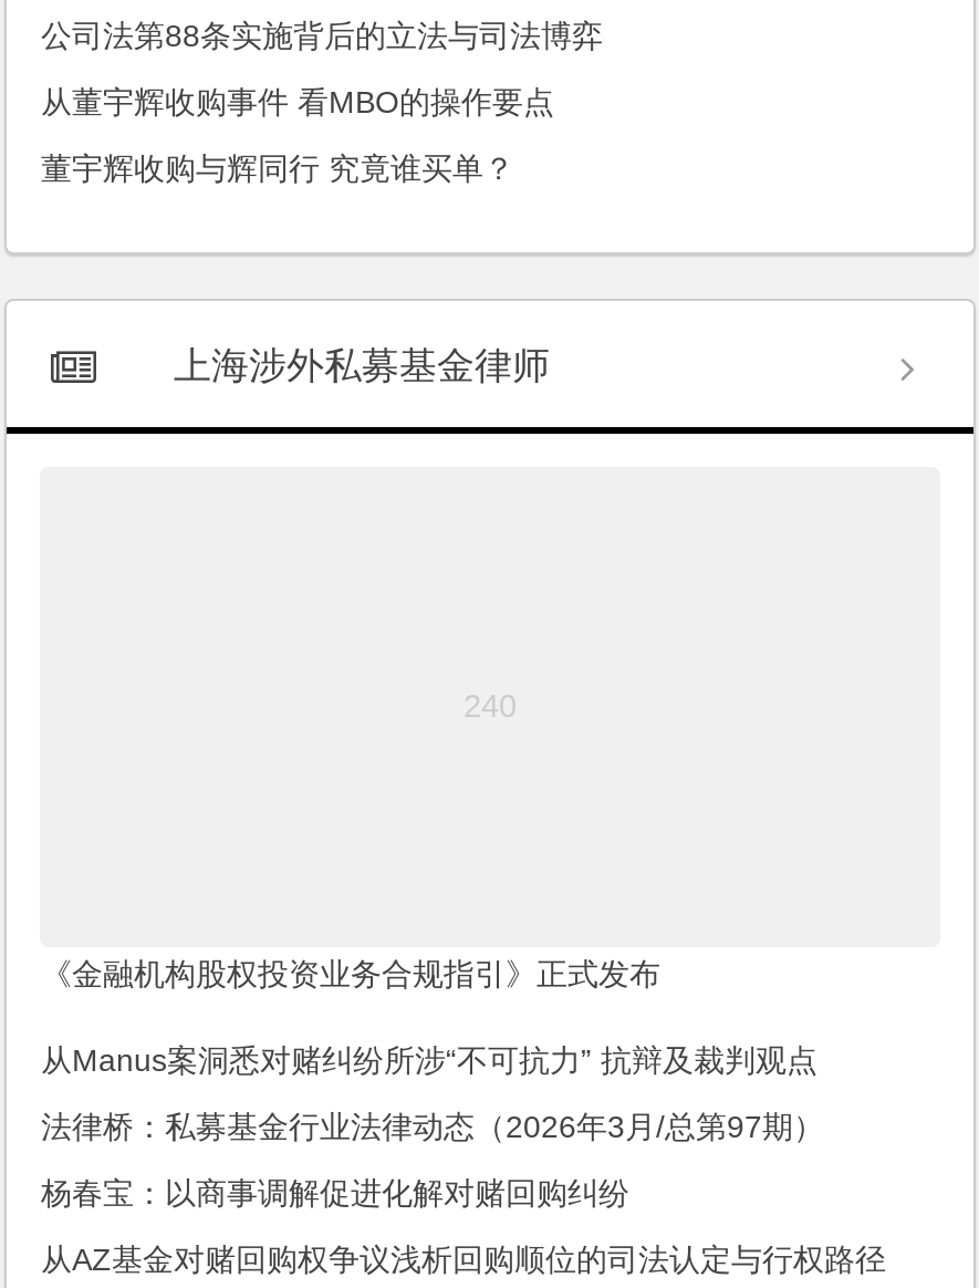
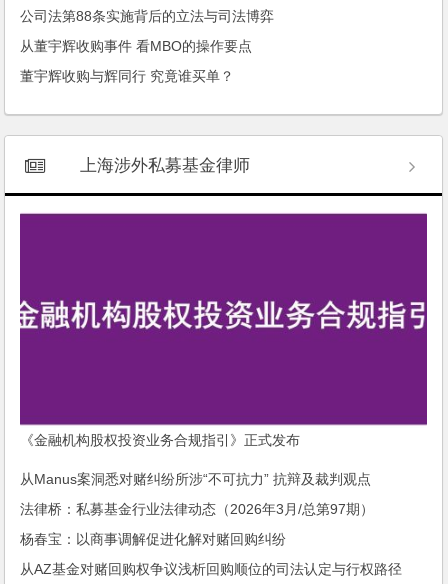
+ [image]
